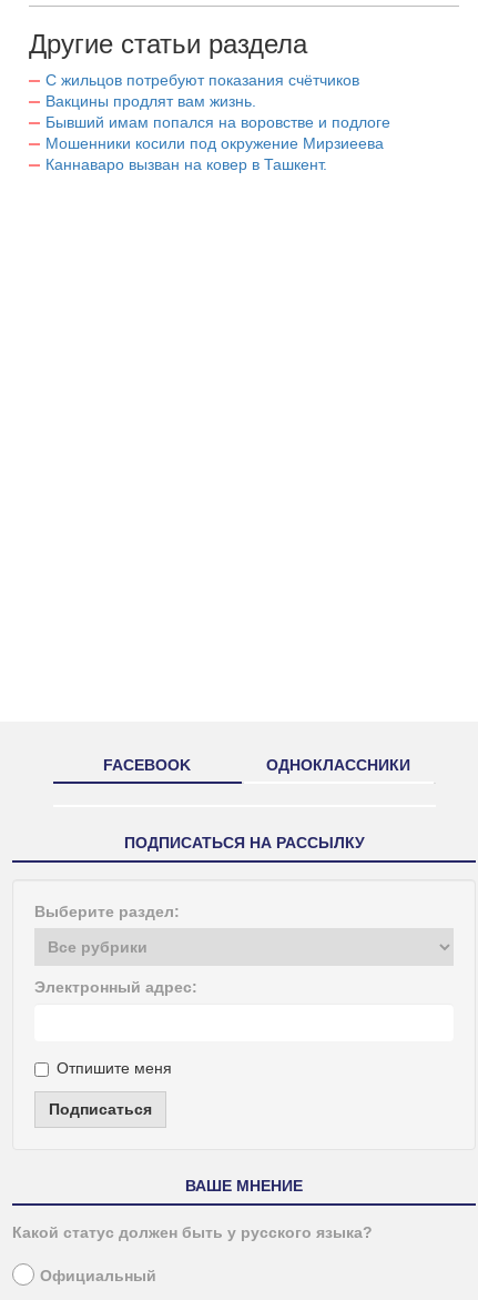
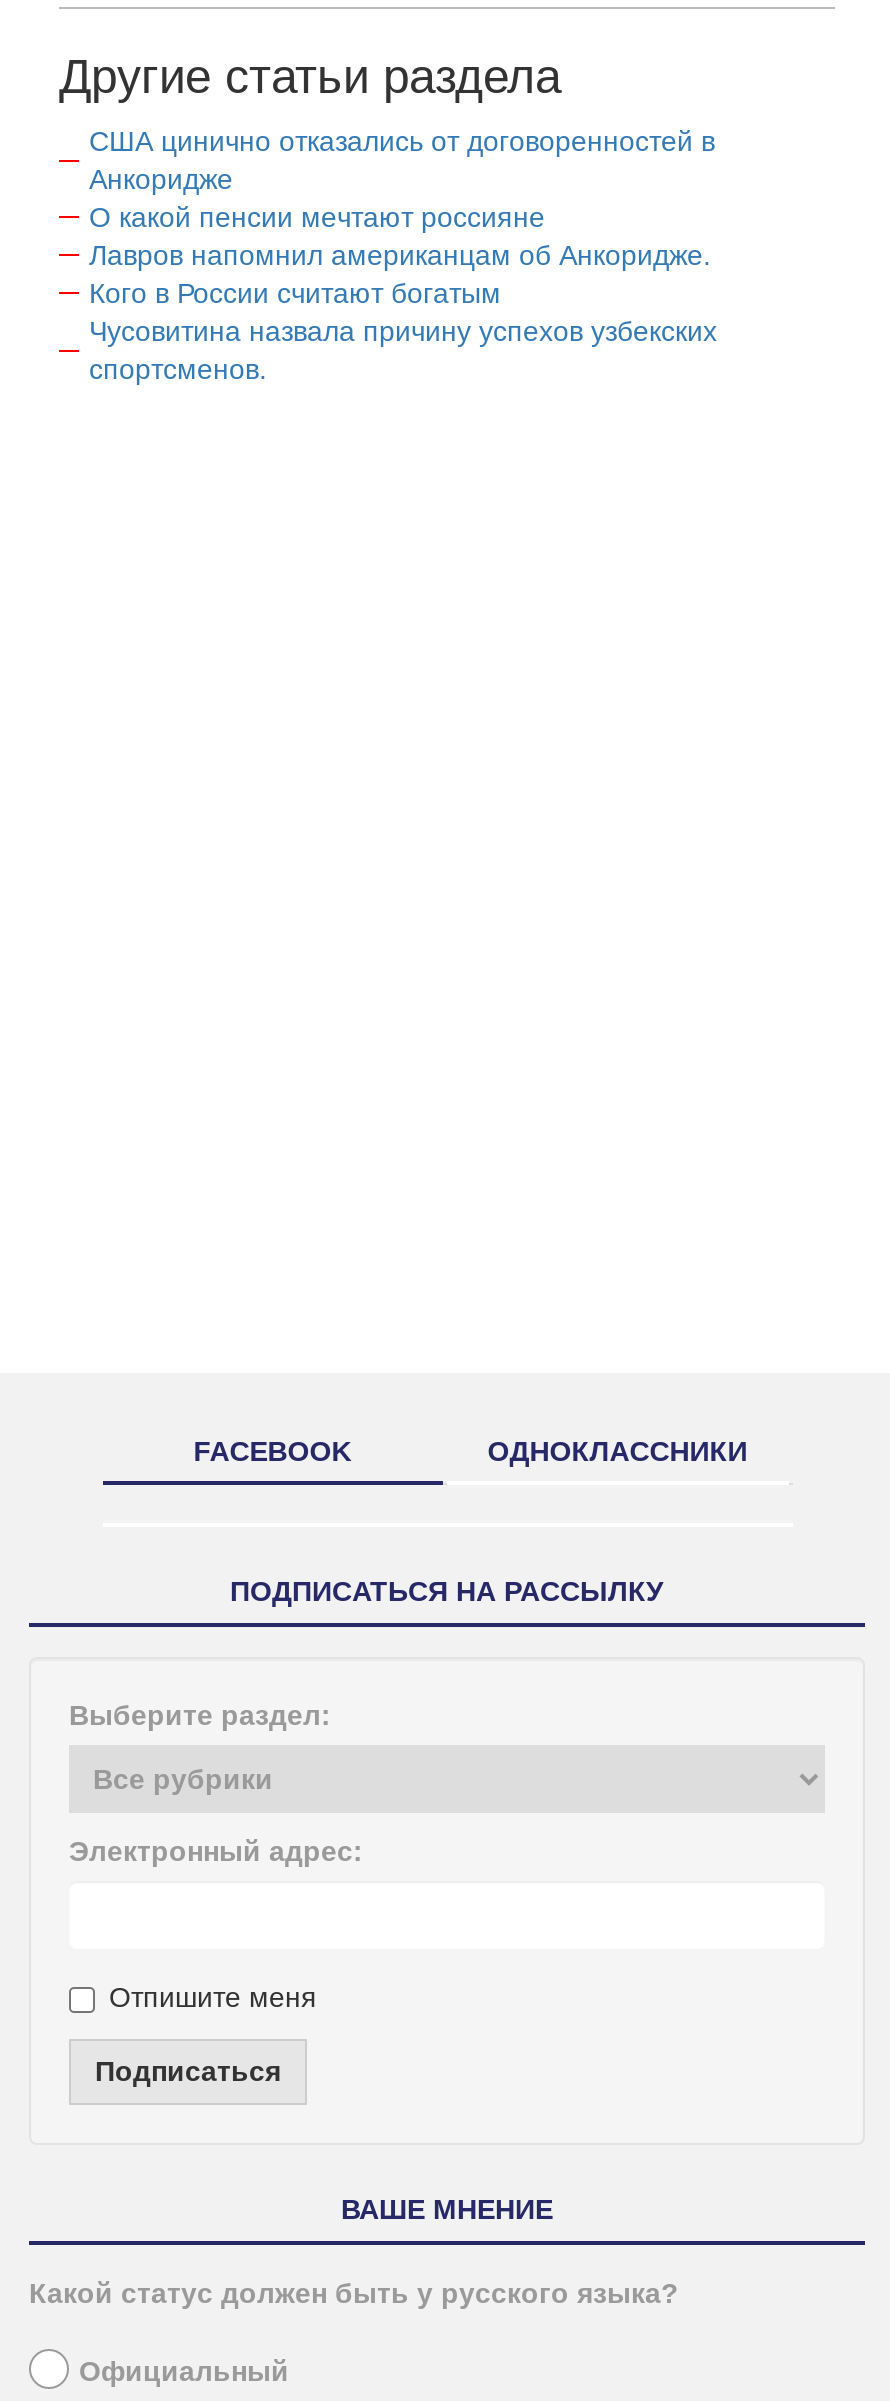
- С жильцов потребуют показания счётчиков
- Вакцины продлят вам жизнь.
- Бывший имам попался на воровстве и подлоге
- Мошенники косили под окружение Мирзиеева
- Каннаваро вызван на ковер в Ташкент.
+ США цинично отказались от договоренностей в
+ Анкоридже
+ О какой пенсии мечтают россияне
+ Лавров напомнил американцам об Анкоридже.
+ Кого в России считают богатым
+ Чусовитина назвала причину успехов узбекских
+ спортсменов.
